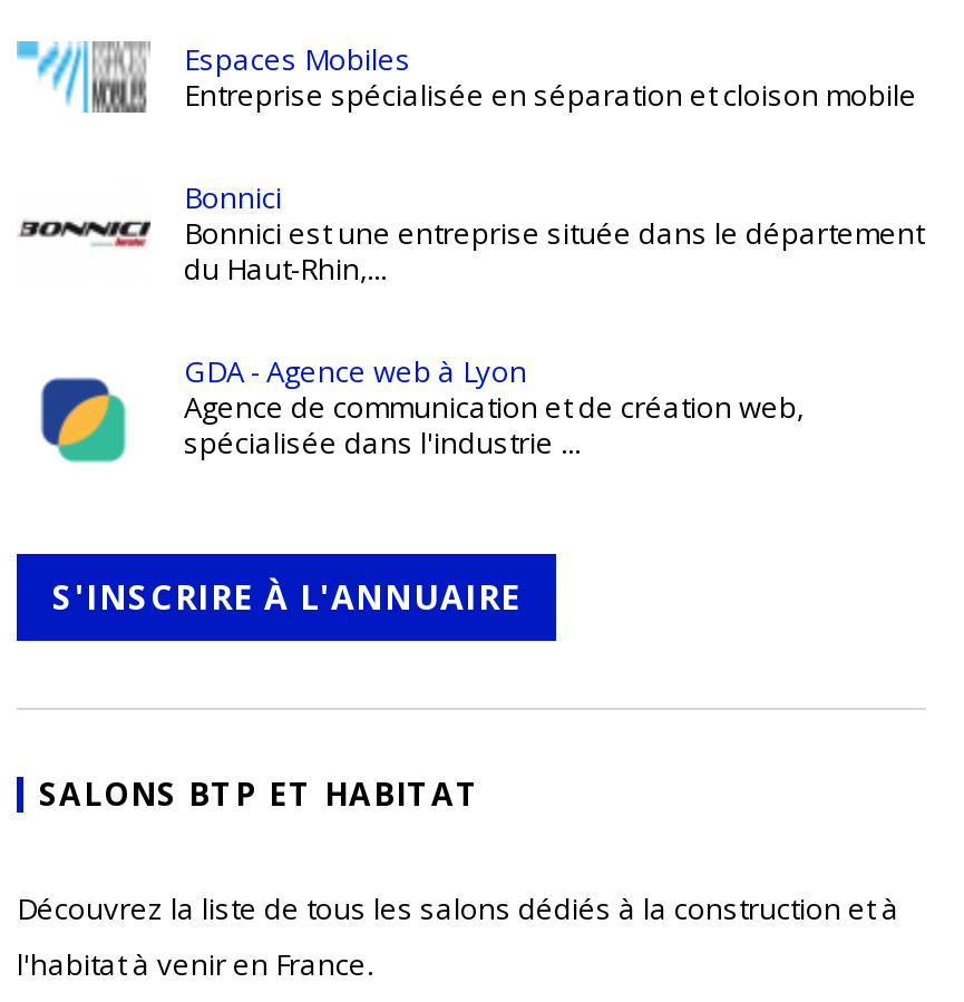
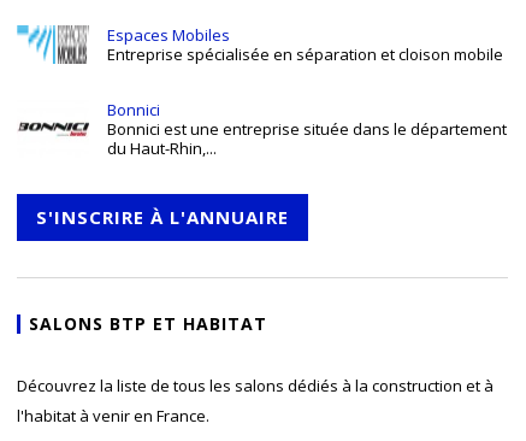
- [image]
- GDA - Agence web à Lyon
- Agence de communication et de création web,
- spécialisée dans l'industrie ...
